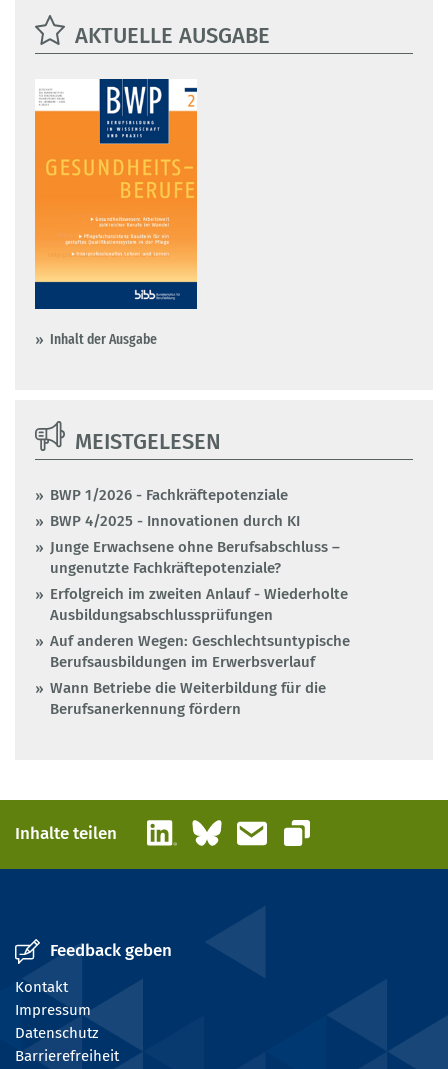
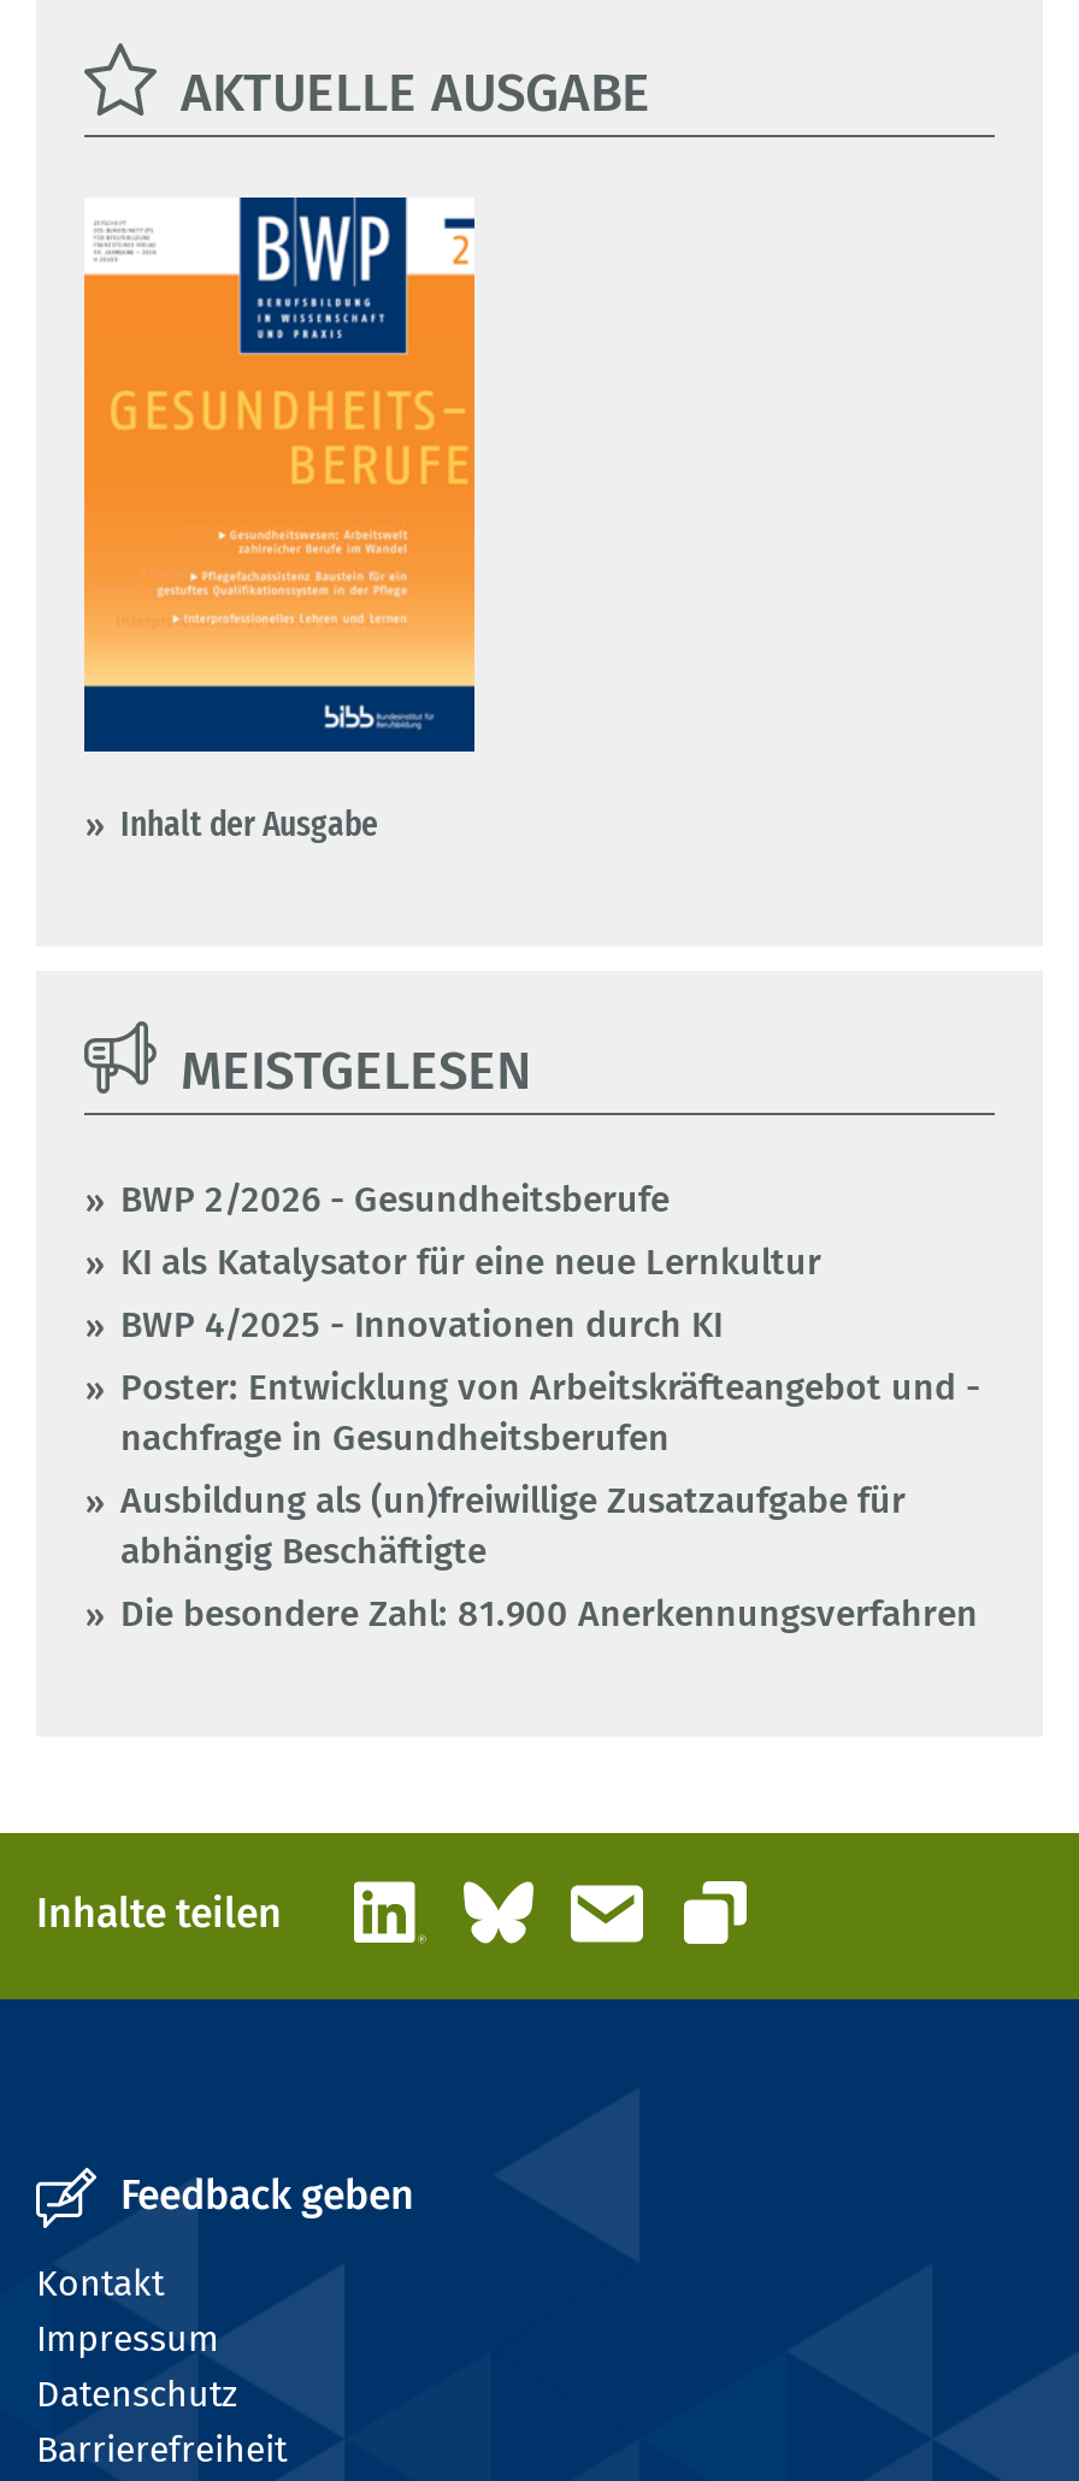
- BWP 1/2026 - Fachkräftepotenziale
+ BWP 2/2026 - Gesundheitsberufe
+ KI als Katalysator für eine neue Lernkultur

moved down: BWP 4/2025 - Innovationen durch KI

- Junge Erwachsene ohne Berufsabschluss –
- ungenutzte Fachkräftepotenziale?
- Erfolgreich im zweiten Anlauf - Wiederholte
- Ausbildungsabschlussprüfungen
- Auf anderen Wegen: Geschlechtsuntypische
- Berufsausbildungen im Erwerbsverlauf
- Wann Betriebe die Weiterbildung für die
- Berufsanerkennung fördern
+ Poster: Entwicklung von Arbeitskräfteangebot und -
+ nachfrage in Gesundheitsberufen
+ Ausbildung als (un)freiwillige Zusatzaufgabe für
+ abhängig Beschäftigte
+ Die besondere Zahl: 81.900 Anerkennungsverfahren
